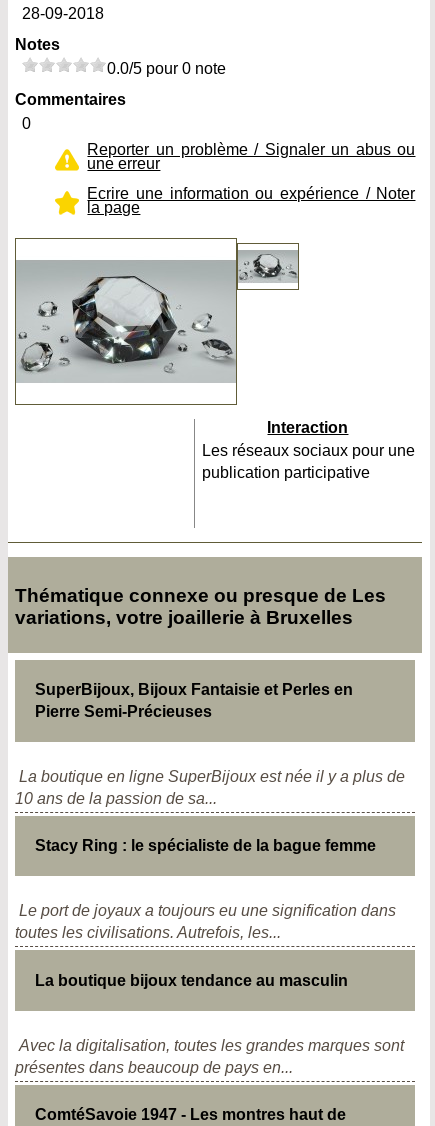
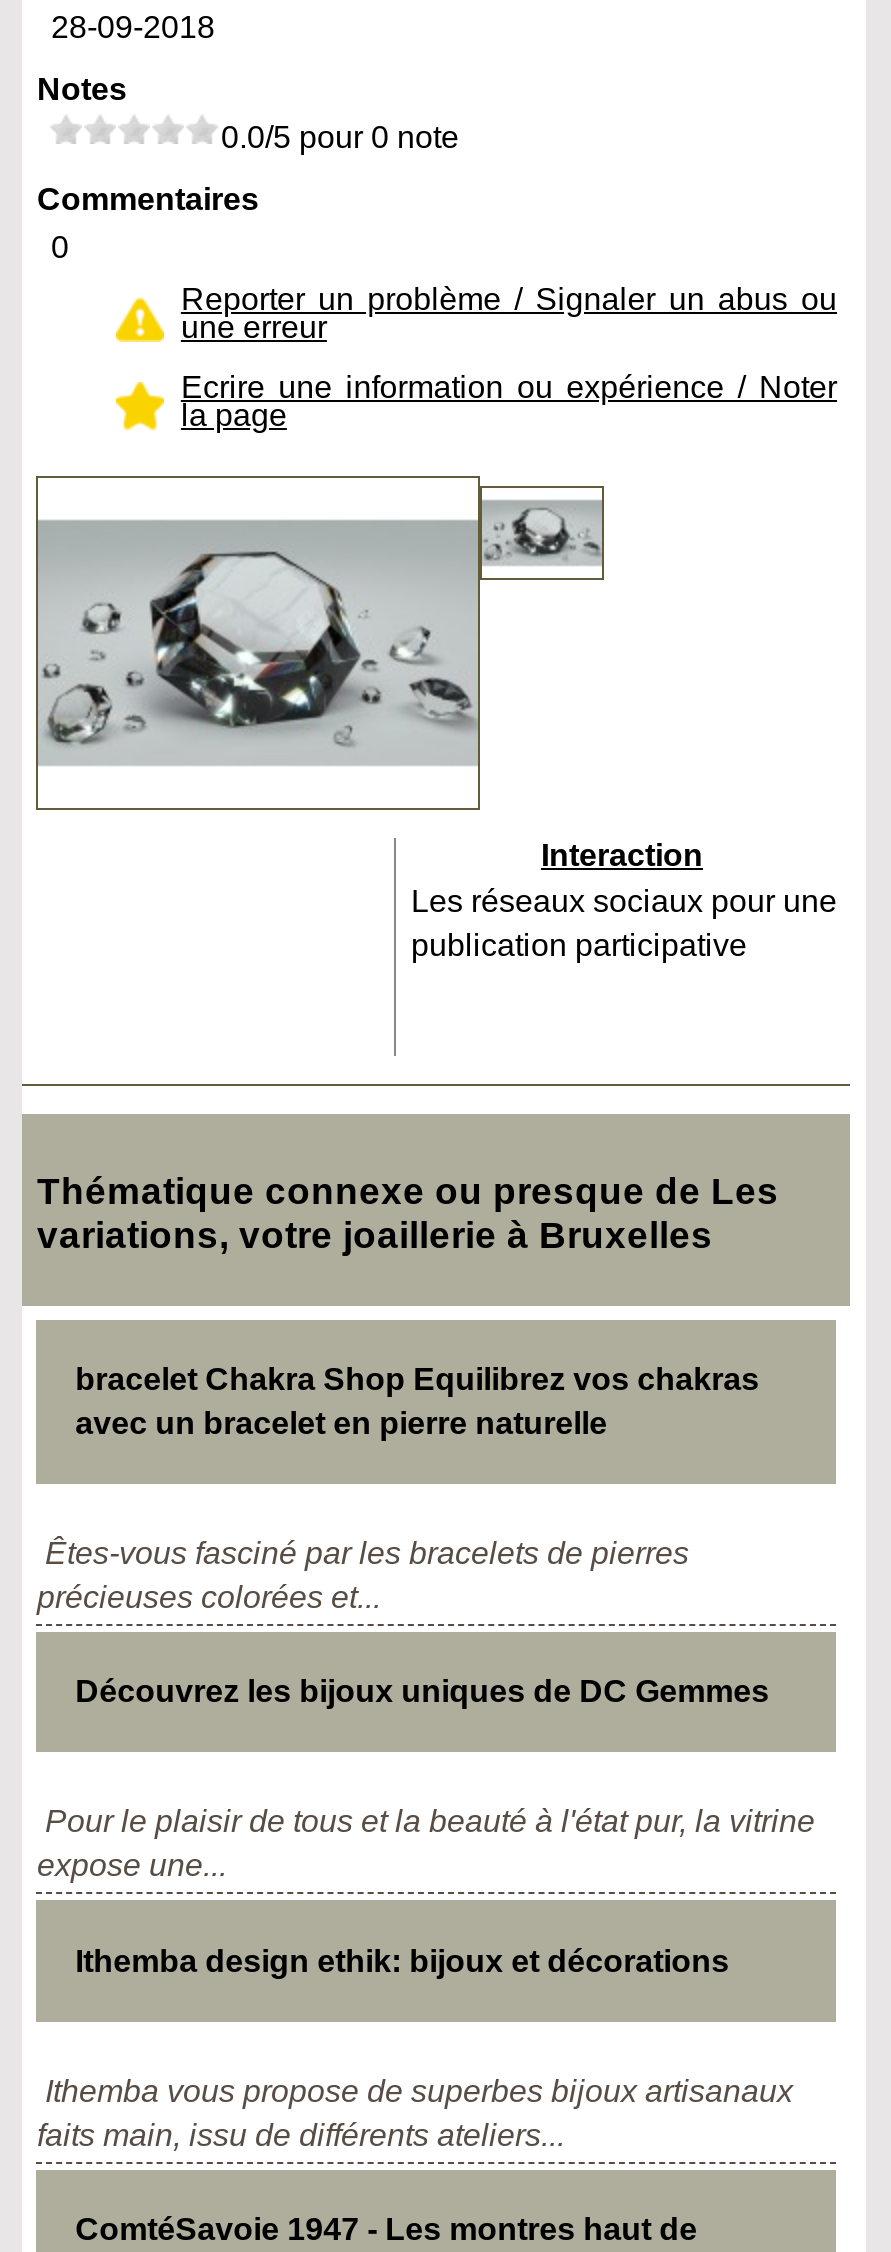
- SuperBijoux, Bijoux Fantaisie et Perles en
- Pierre Semi-Précieuses
+ bracelet Chakra Shop Equilibrez vos chakras
+ avec un bracelet en pierre naturelle

- La boutique en ligne SuperBijoux est née il y a plus de
- 10 ans de la passion de sa...
+ Êtes-vous fasciné par les bracelets de pierres
+ précieuses colorées et...

- Stacy Ring : le spécialiste de la bague femme
+ Découvrez les bijoux uniques de DC Gemmes

- Le port de joyaux a toujours eu une signification dans
- toutes les civilisations. Autrefois, les...
+ Pour le plaisir de tous et la beauté à l'état pur, la vitrine
+ expose une...

- La boutique bijoux tendance au masculin
+ Ithemba design ethik: bijoux et décorations

- Avec la digitalisation, toutes les grandes marques sont
- présentes dans beaucoup de pays en...
+ Ithemba vous propose de superbes bijoux artisanaux
+ faits main, issu de différents ateliers...
